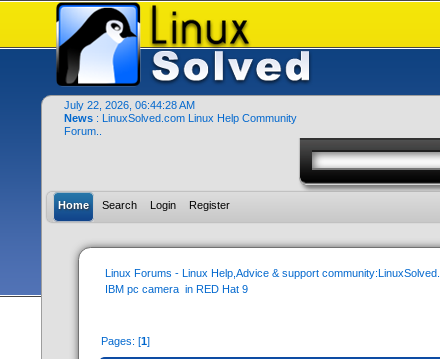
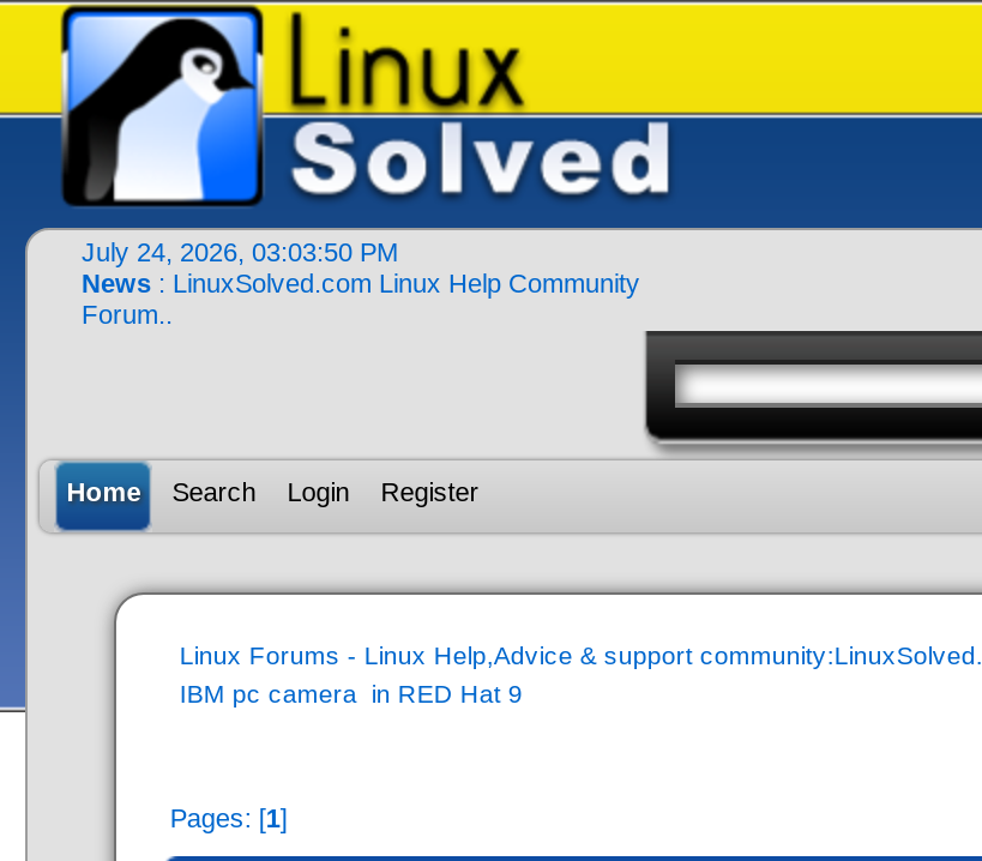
- July 22, 2026, 06:44:28 AM
+ July 24, 2026, 03:03:50 PM
